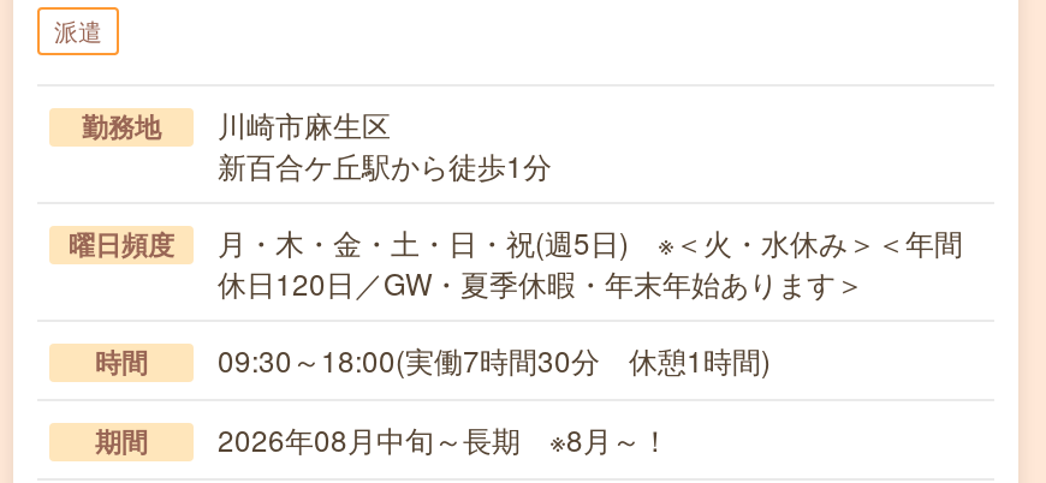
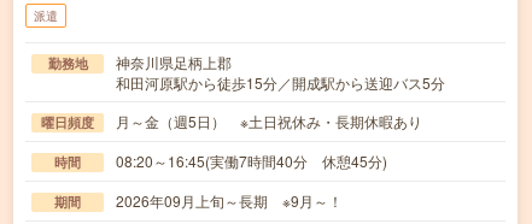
- 川崎市麻生区
- 新百合ケ丘駅から徒歩1分
+ 神奈川県足柄上郡
+ 和田河原駅から徒歩15分／開成駅から送迎バス5分

- 月・木・金・土・日・祝(週5日) ※＜火・水休み＞＜年間
- 休日120日／GW・夏季休暇・年末年始あります＞
+ 月～金（週5日） ※土日祝休み・長期休暇あり

- 09:30～18:00(実働7時間30分 休憩1時間)
+ 08:20～16:45(実働7時間40分 休憩45分)

- 2026年08月中旬～長期 ※8月～！
+ 2026年09月上旬～長期 ※9月～！
